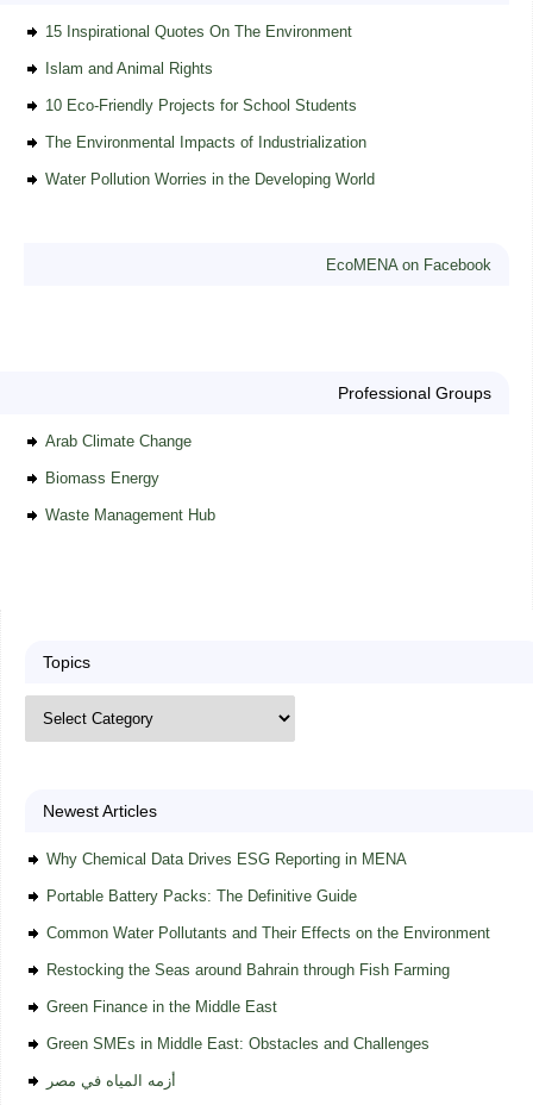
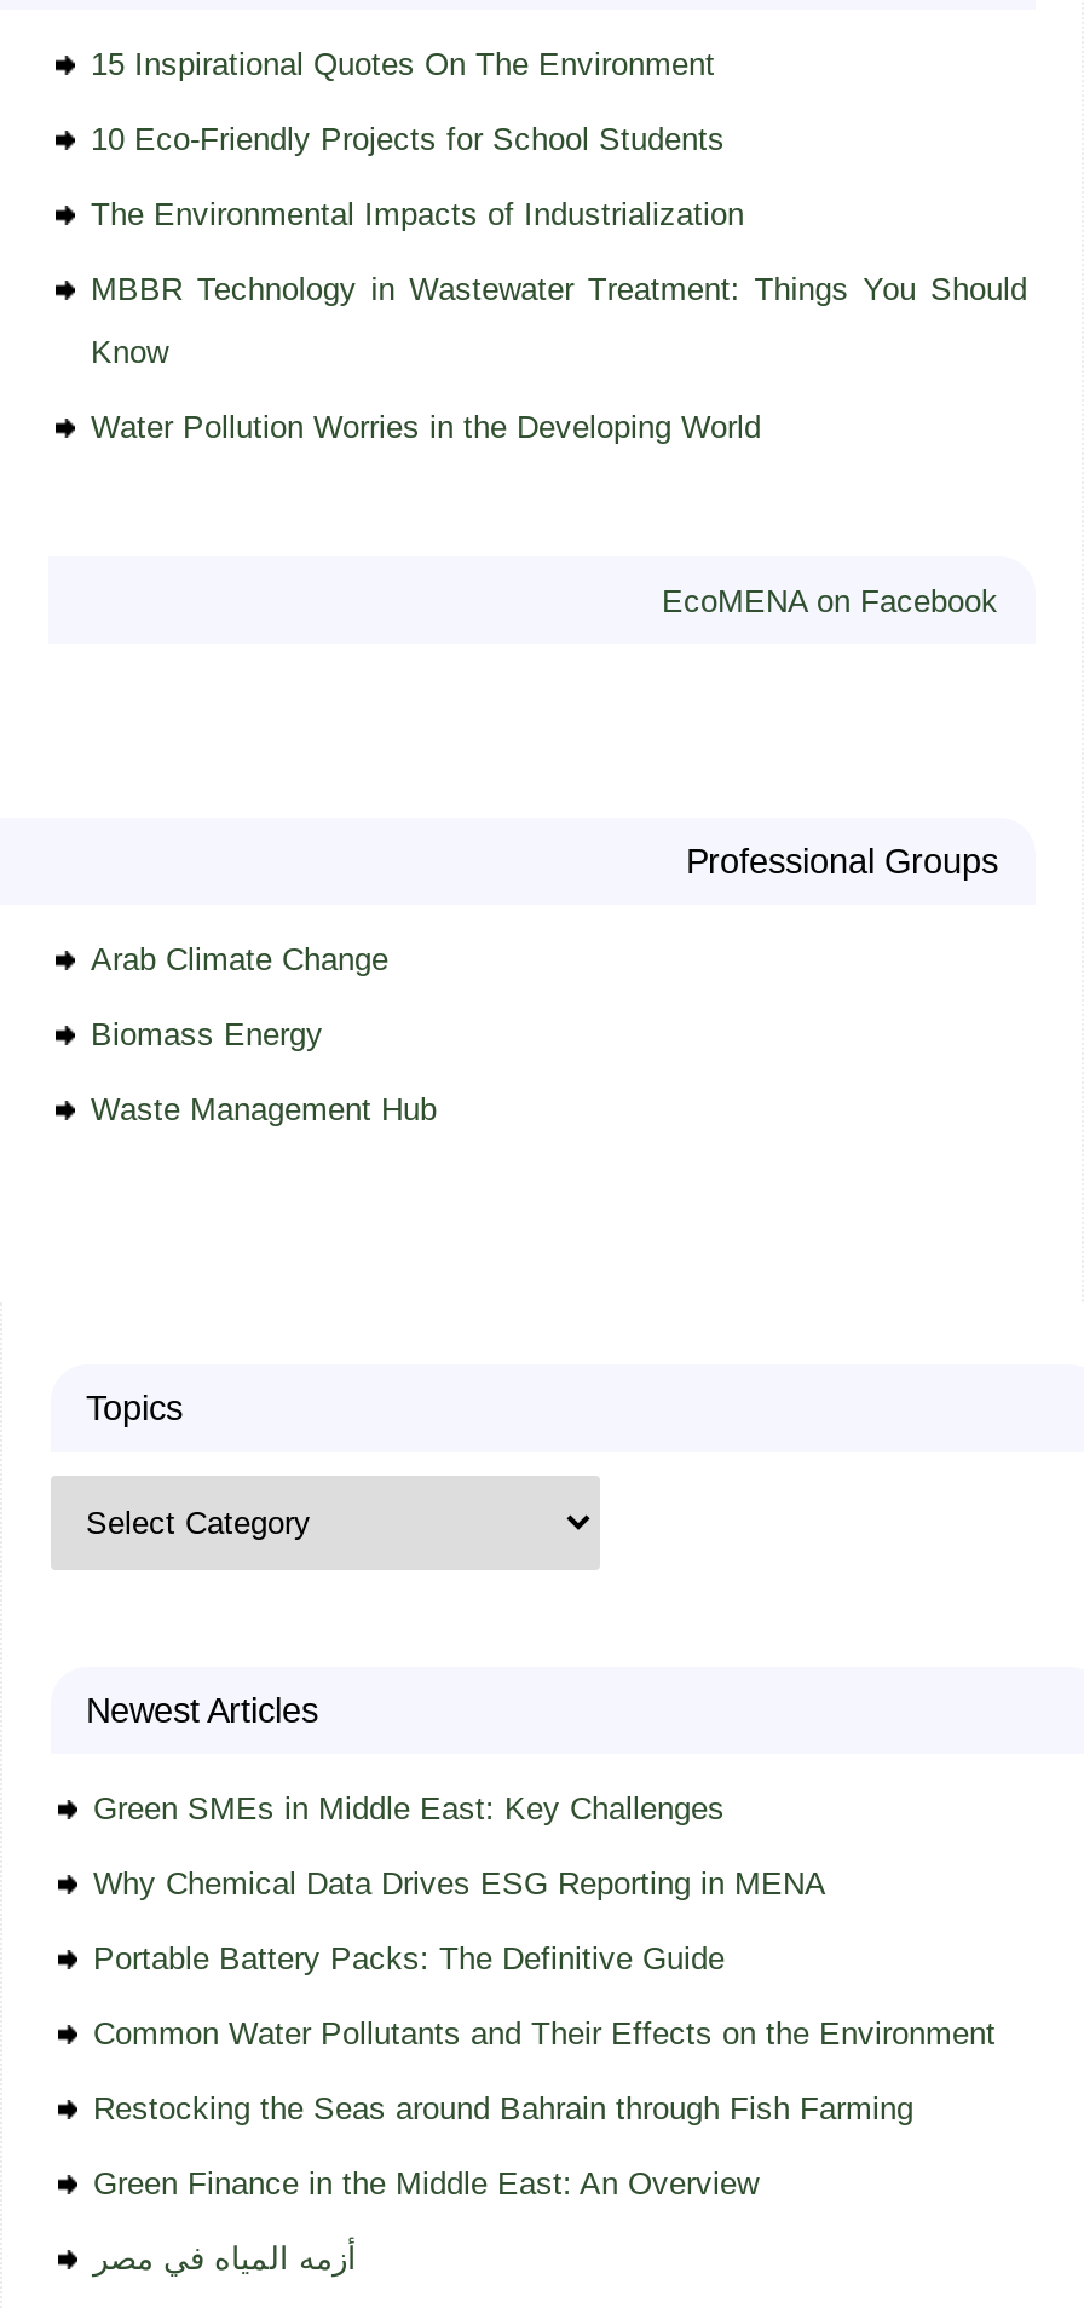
- Islam and Animal Rights

moved up: 10 Eco-Friendly Projects for School Students | The Environmental Impacts of Industrialization

+ MBBR Technology in Wastewater Treatment: Things You Should
+ Know

+ Green SMEs in Middle East: Key Challenges

moved down: Why Chemical Data Drives ESG Reporting in MENA | Portable Battery Packs: The Definitive Guide | Common Water Pollutants and Their Effects on the Environment | Restocking the Seas around Bahrain through Fish Farming

- Green Finance in the Middle East
- Green SMEs in Middle East: Obstacles and Challenges
+ Green Finance in the Middle East: An Overview
